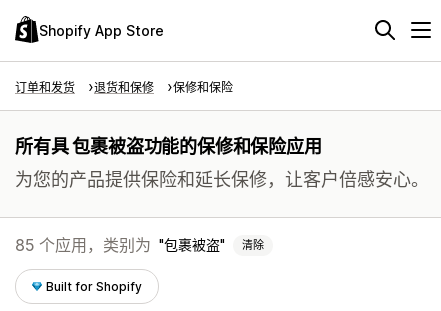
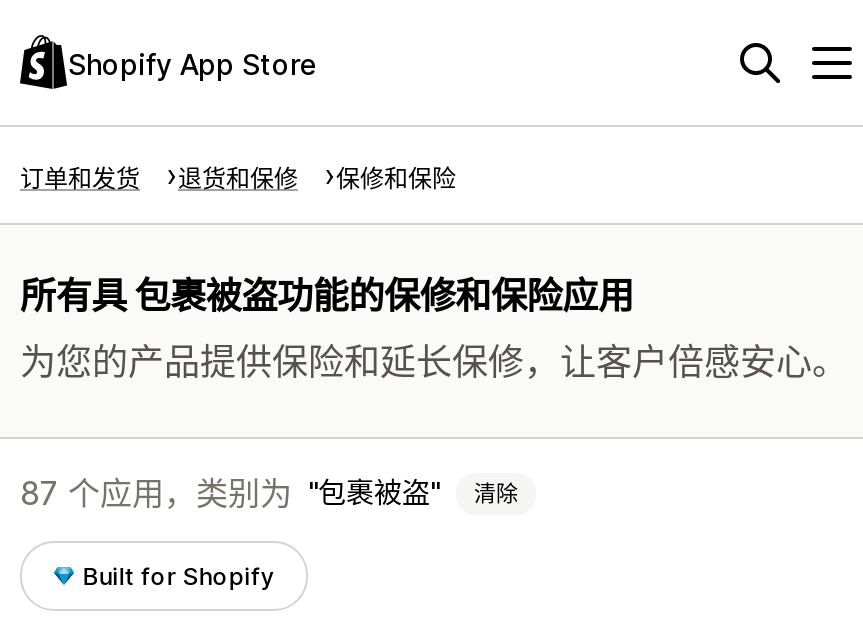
- 85 个应用，类别为
+ 87 个应用，类别为
